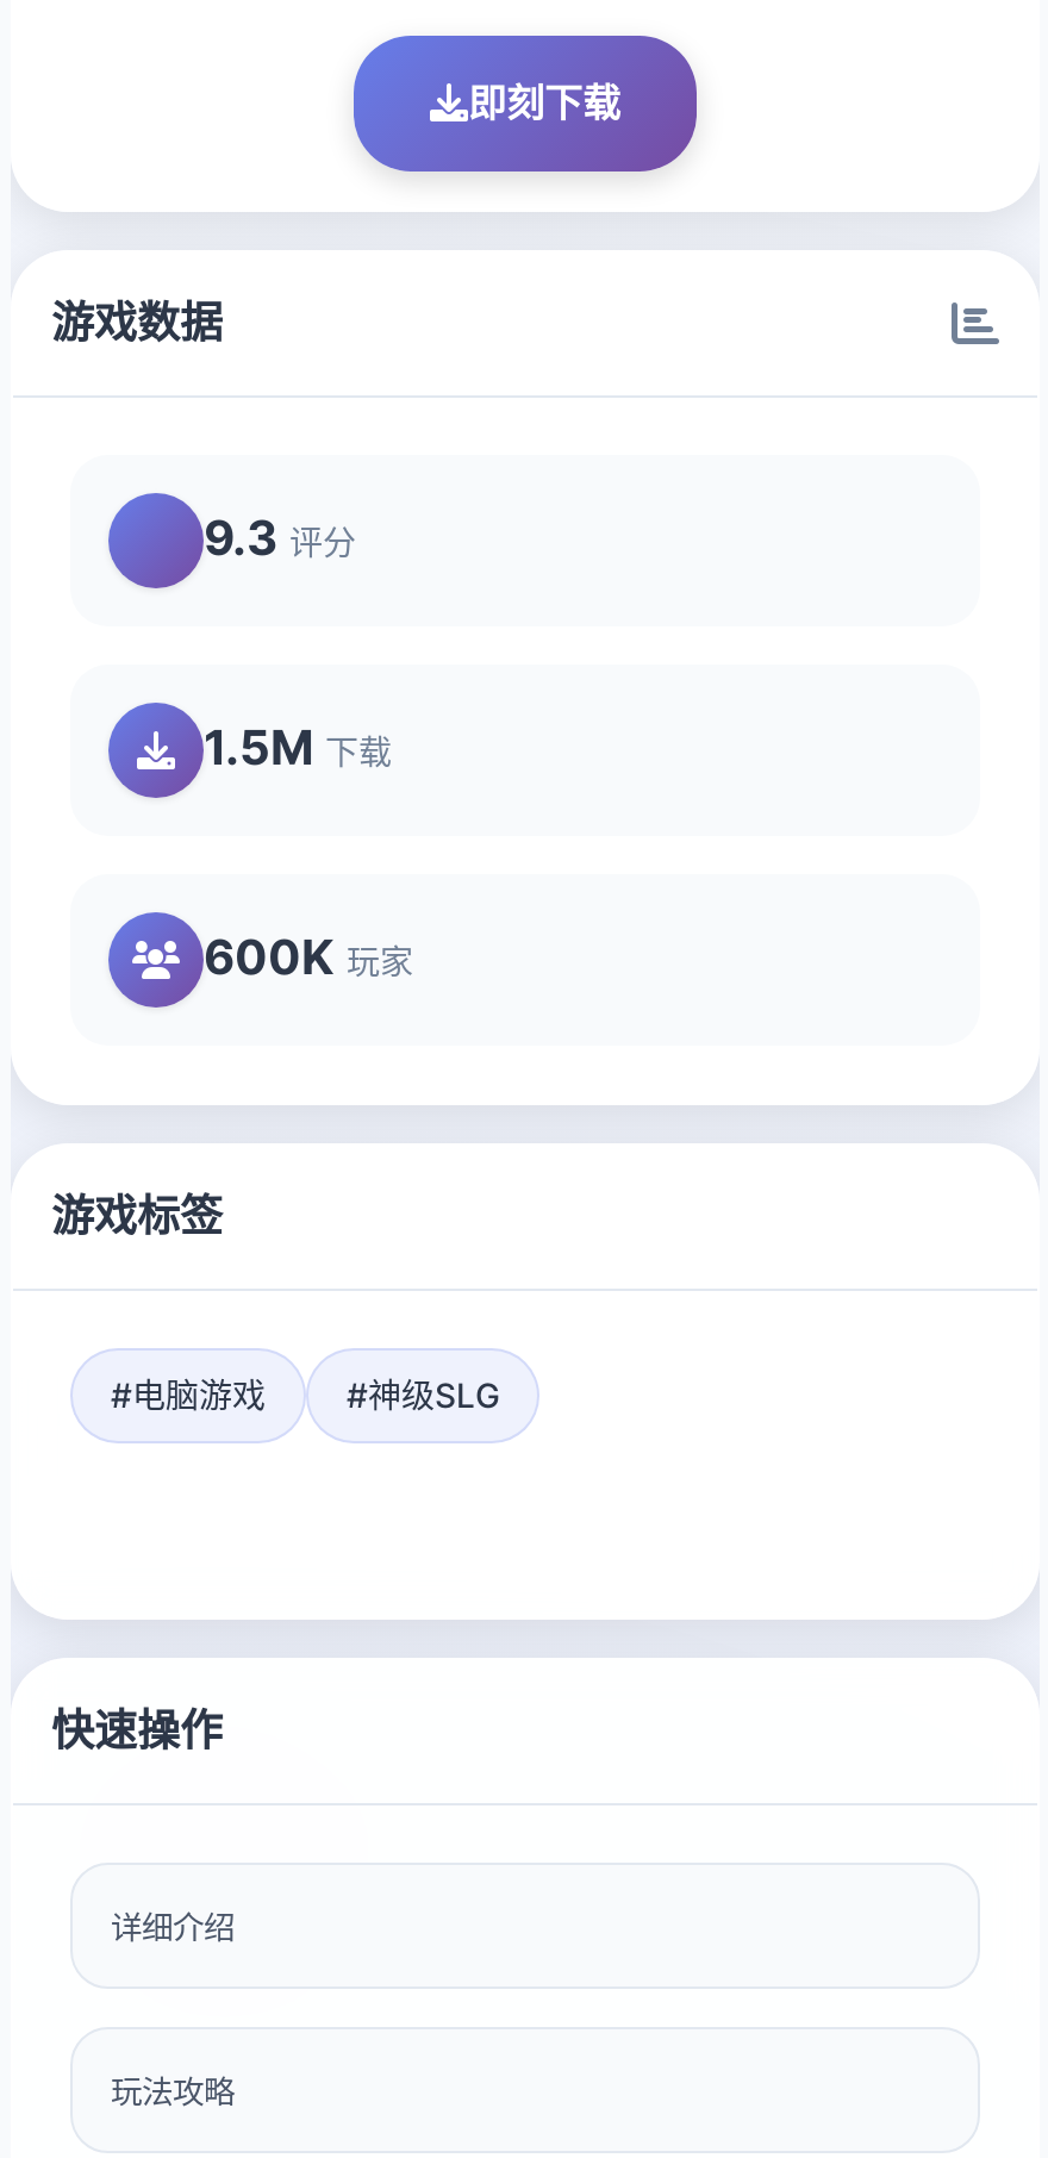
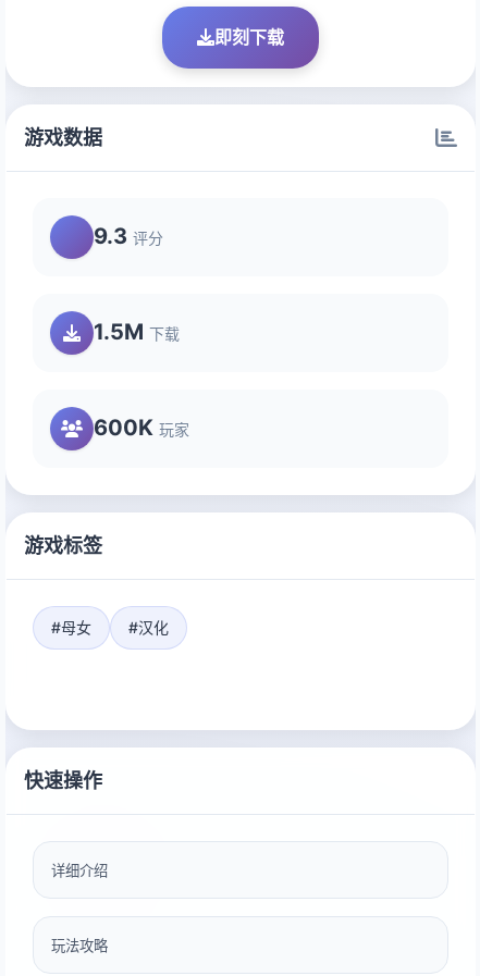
- #电脑游戏
- #神级SLG
+ #母女
+ #汉化
